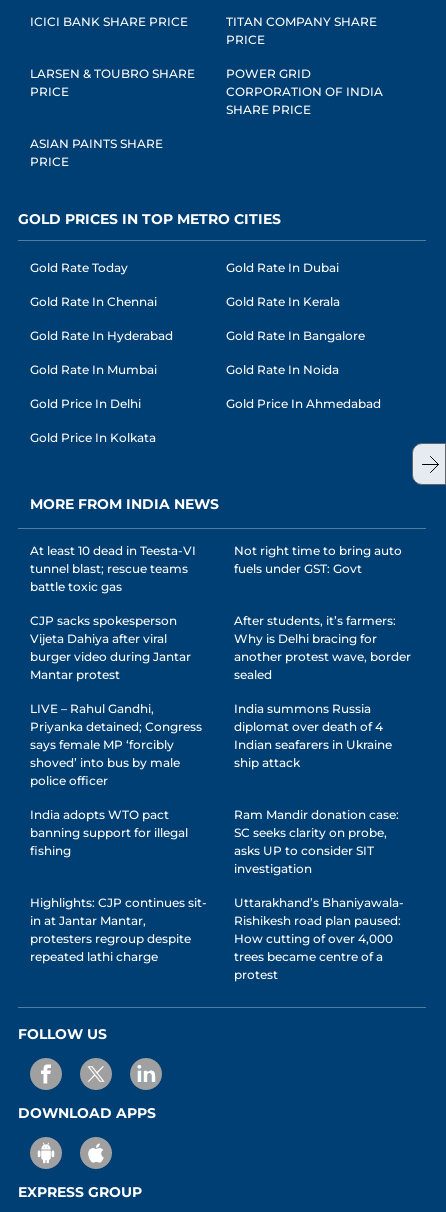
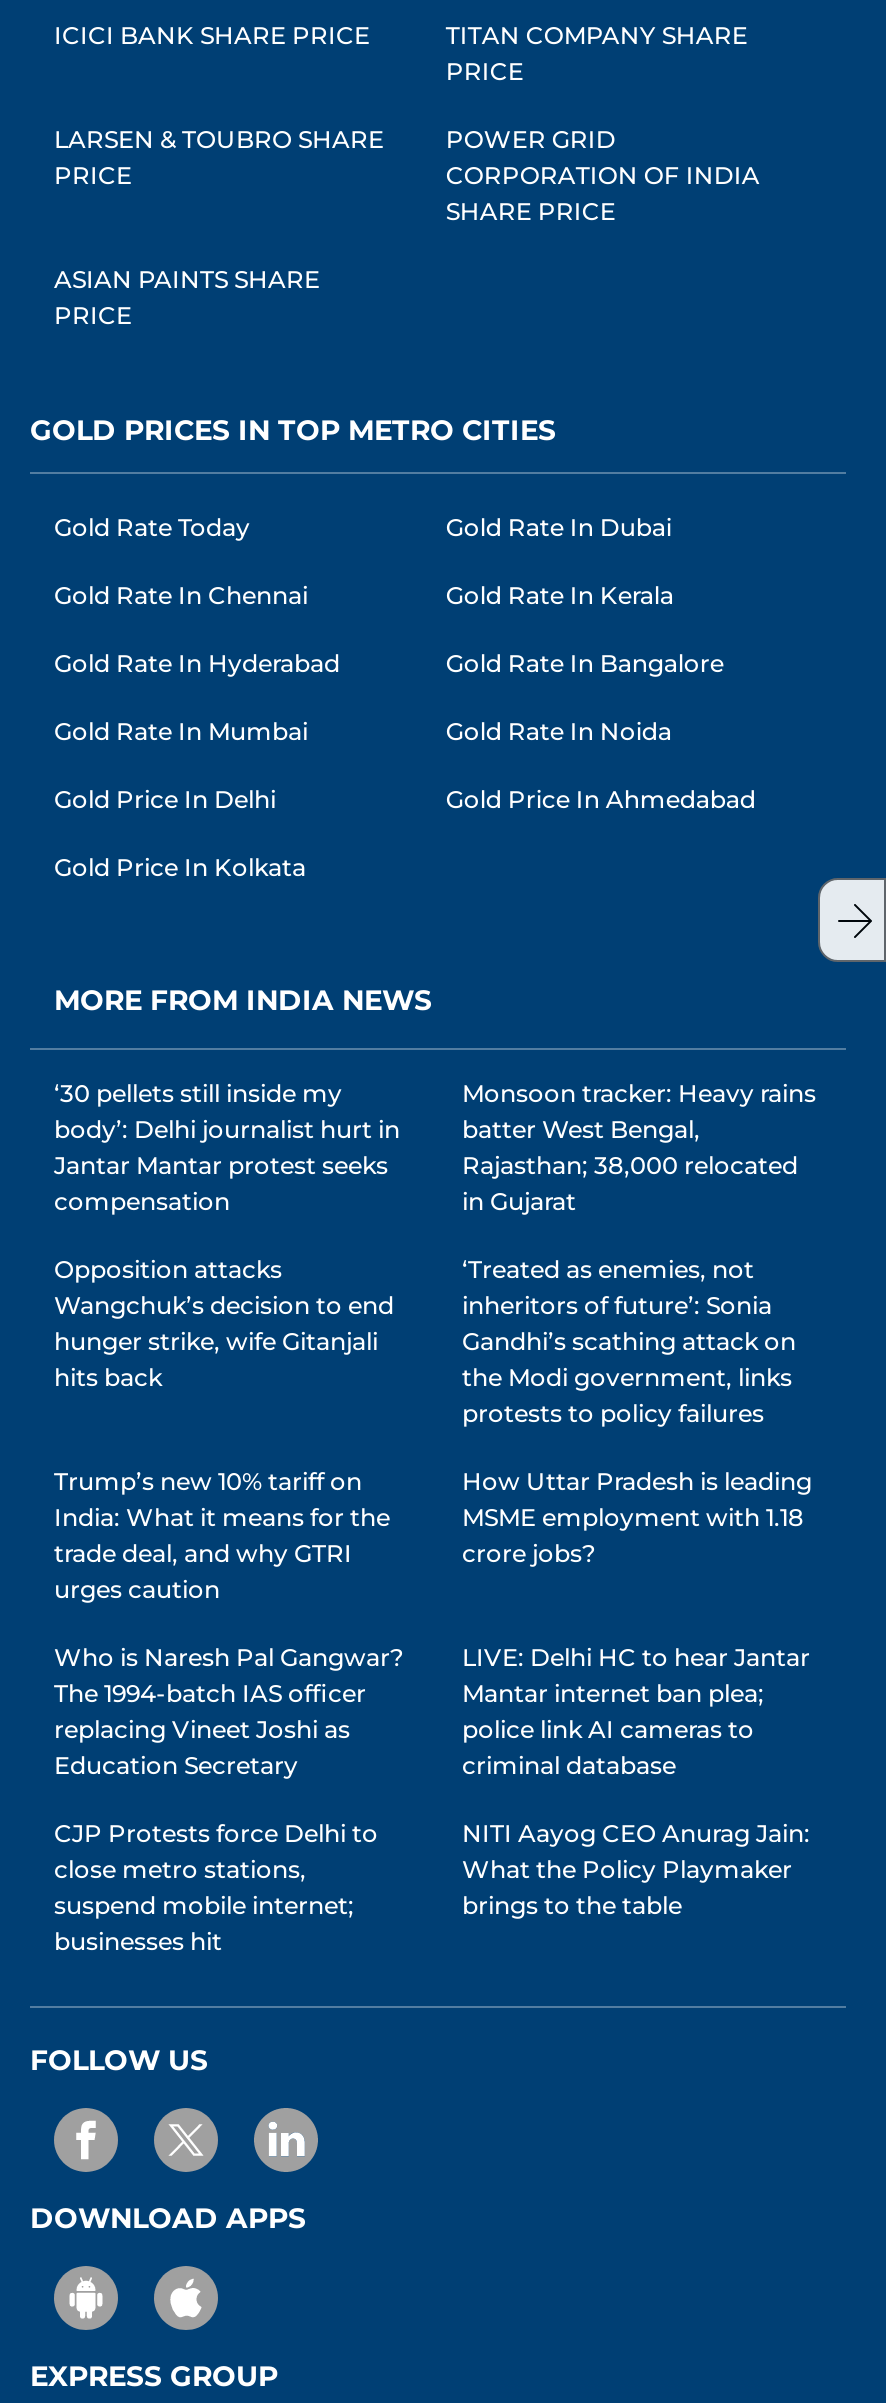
- At least 10 dead in Teesta-VI
- tunnel blast; rescue teams
- battle toxic gas
+ ‘30 pellets still inside my
+ body’: Delhi journalist hurt in
+ Jantar Mantar protest seeks
+ compensation

- Not right time to bring auto
- fuels under GST: Govt
+ Monsoon tracker: Heavy rains
+ batter West Bengal,
+ Rajasthan; 38,000 relocated
+ in Gujarat

- CJP sacks spokesperson
- Vijeta Dahiya after viral
- burger video during Jantar
- Mantar protest
+ Opposition attacks
+ Wangchuk’s decision to end
+ hunger strike, wife Gitanjali
+ hits back

- After students, it’s farmers:
- Why is Delhi bracing for
- another protest wave, border
- sealed
+ ‘Treated as enemies, not
+ inheritors of future’: Sonia
+ Gandhi’s scathing attack on
+ the Modi government, links
+ protests to policy failures

- LIVE – Rahul Gandhi,
- Priyanka detained; Congress
- says female MP ‘forcibly
- shoved’ into bus by male
- police officer
+ Trump’s new 10% tariff on
+ India: What it means for the
+ trade deal, and why GTRI
+ urges caution

- India summons Russia
- diplomat over death of 4
- Indian seafarers in Ukraine
- ship attack
+ How Uttar Pradesh is leading
+ MSME employment with 1.18
+ crore jobs?

- India adopts WTO pact
- banning support for illegal
- fishing
+ Who is Naresh Pal Gangwar?
+ The 1994-batch IAS officer
+ replacing Vineet Joshi as
+ Education Secretary

- Ram Mandir donation case:
- SC seeks clarity on probe,
- asks UP to consider SIT
- investigation
+ LIVE: Delhi HC to hear Jantar
+ Mantar internet ban plea;
+ police link AI cameras to
+ criminal database

- Highlights: CJP continues sit-
- in at Jantar Mantar,
- protesters regroup despite
- repeated lathi charge
+ CJP Protests force Delhi to
+ close metro stations,
+ suspend mobile internet;
+ businesses hit

- Uttarakhand’s Bhaniyawala-
- Rishikesh road plan paused:
- How cutting of over 4,000
- trees became centre of a
- protest
+ NITI Aayog CEO Anurag Jain:
+ What the Policy Playmaker
+ brings to the table
